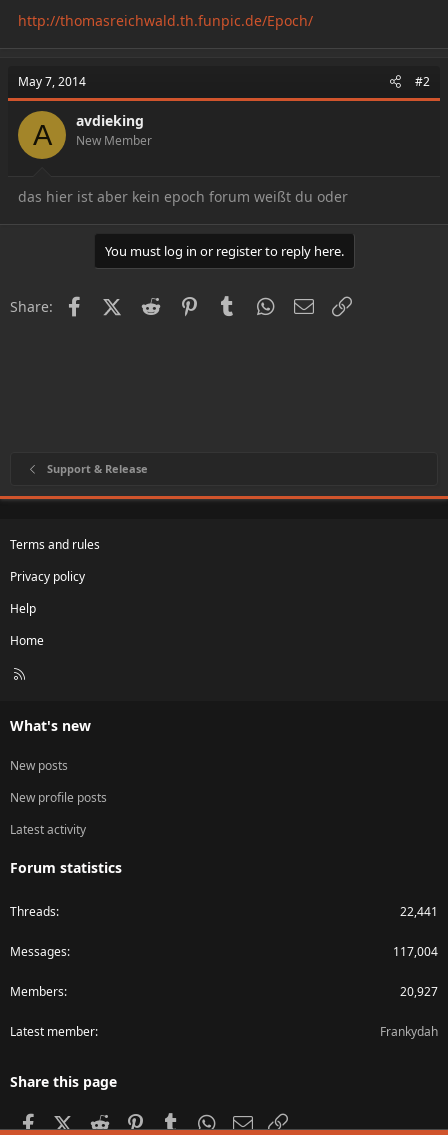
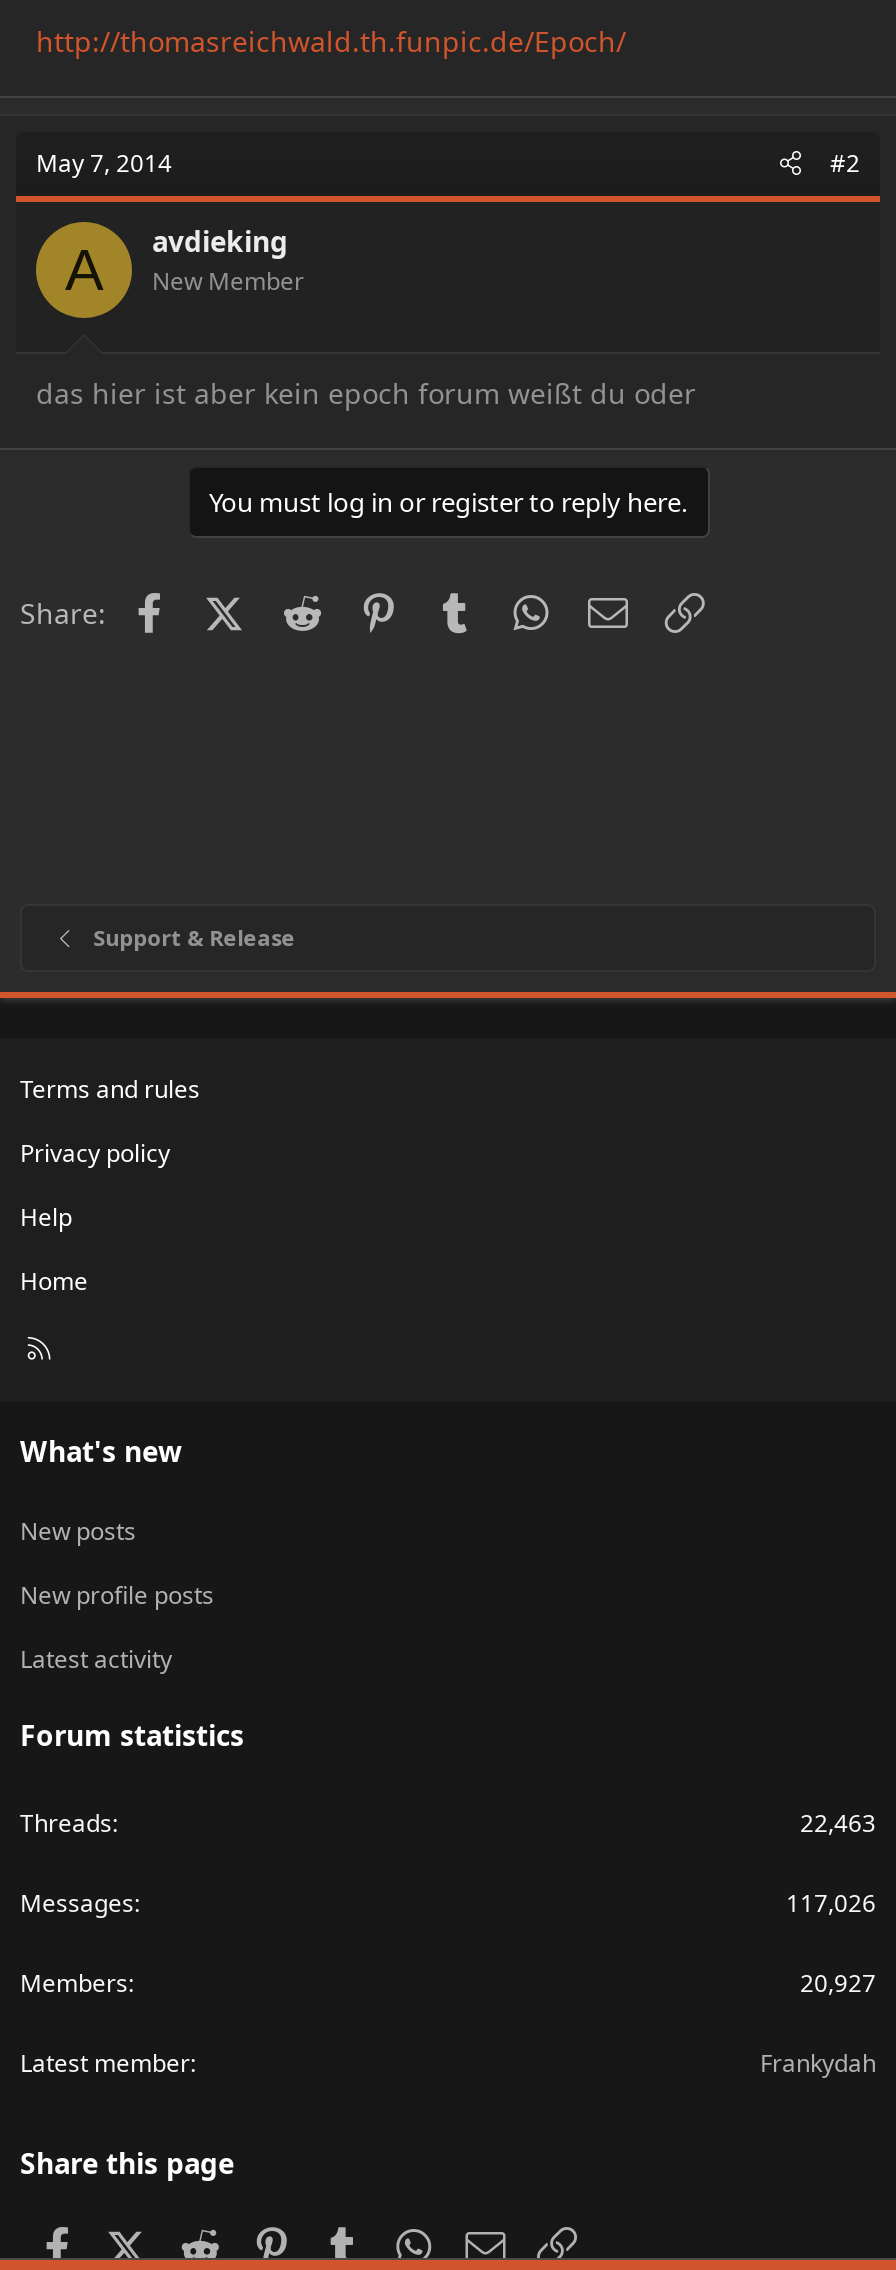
- 22,441
+ 22,463

- 117,004
+ 117,026
